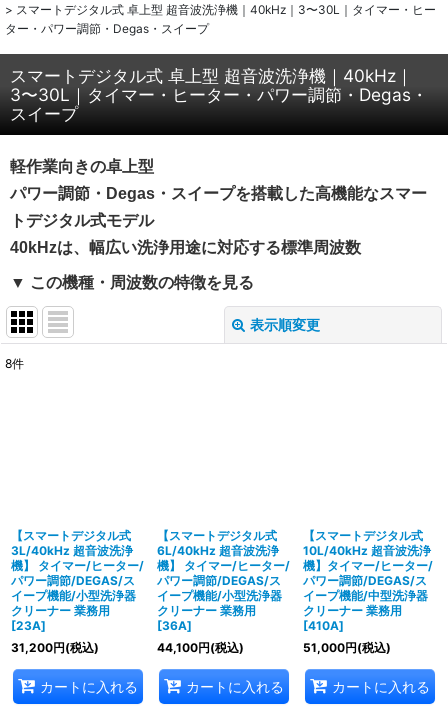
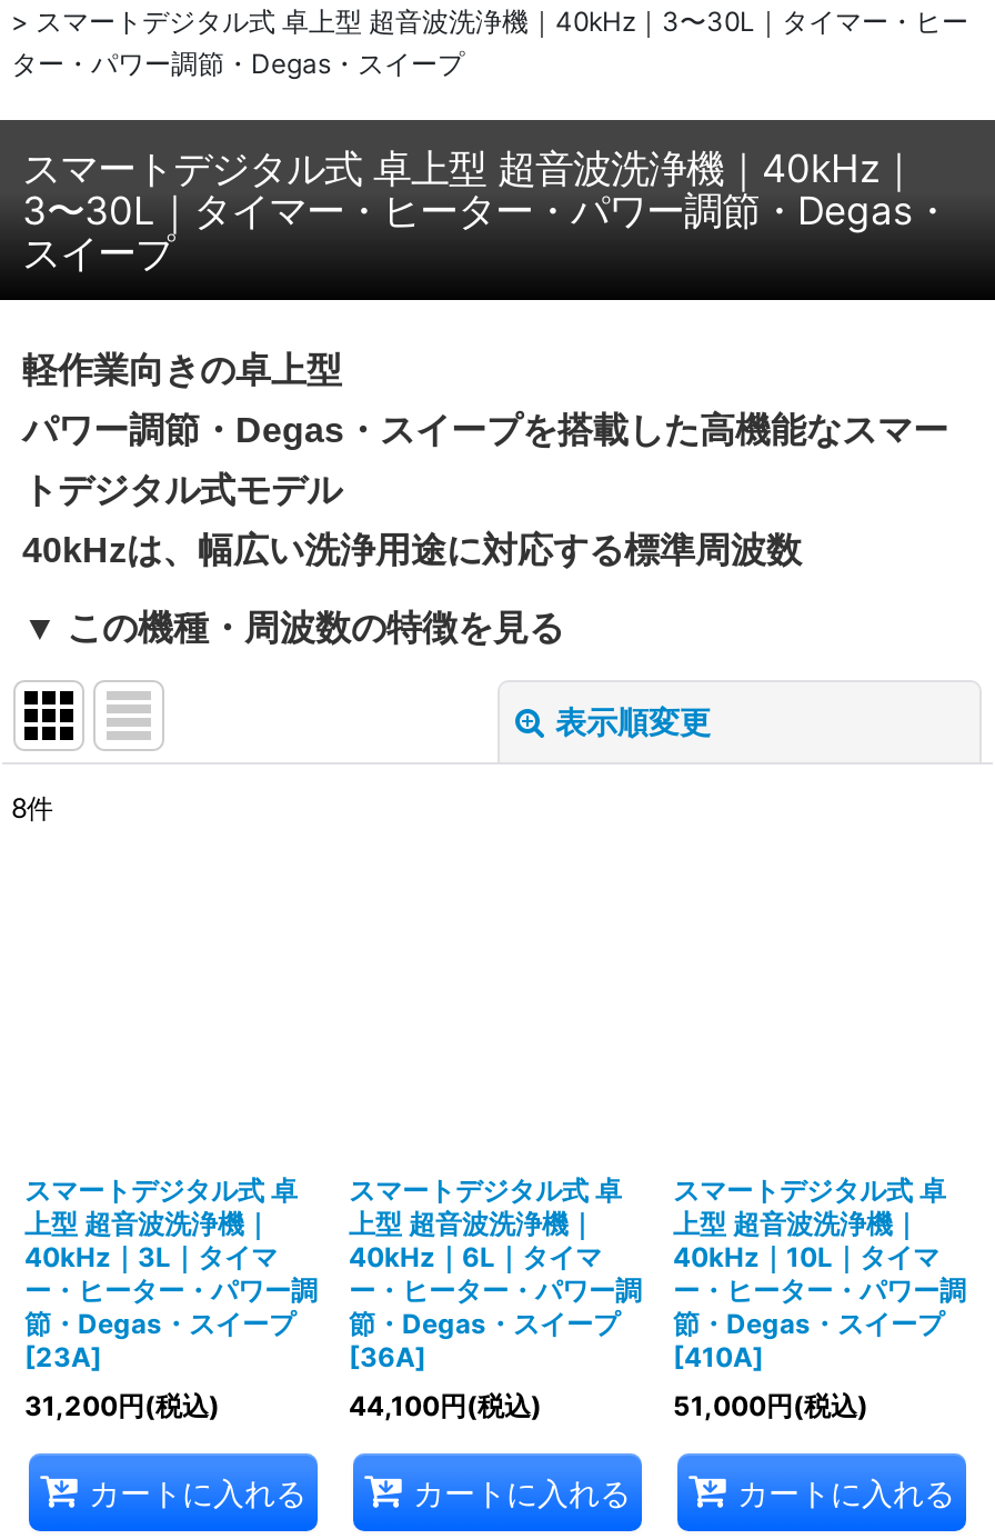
- 【スマートデジタル式
- 3L/40kHz 超音波洗浄
- 機】 タイマー/ヒーター/
- パワー調節/DEGAS/ス
- イープ機能/小型洗浄器
- クリーナー 業務用
+ スマートデジタル式 卓
+ 上型 超音波洗浄機｜
+ 40kHz｜3L｜タイマ
+ ー・ヒーター・パワー調
+ 節・Degas・スイープ

- 【スマートデジタル式
- 6L/40kHz 超音波洗浄
- 機】 タイマー/ヒーター/
- パワー調節/DEGAS/ス
- イープ機能/小型洗浄器
- クリーナー 業務用
+ スマートデジタル式 卓
+ 上型 超音波洗浄機｜
+ 40kHz｜6L｜タイマ
+ ー・ヒーター・パワー調
+ 節・Degas・スイープ

- 【スマートデジタル式
- 10L/40kHz 超音波洗浄
- 機】タイマー/ヒーター/
- パワー調節/DEGAS/ス
- イープ機能/中型洗浄器
- クリーナー 業務用
+ スマートデジタル式 卓
+ 上型 超音波洗浄機｜
+ 40kHz｜10L｜タイマ
+ ー・ヒーター・パワー調
+ 節・Degas・スイープ
